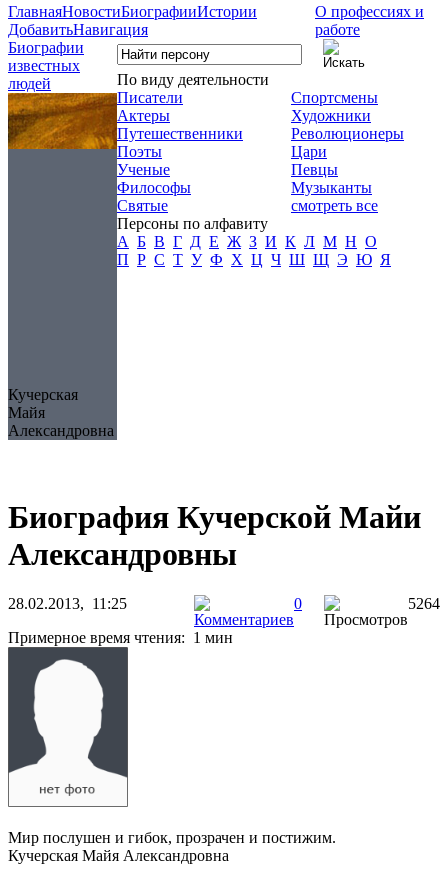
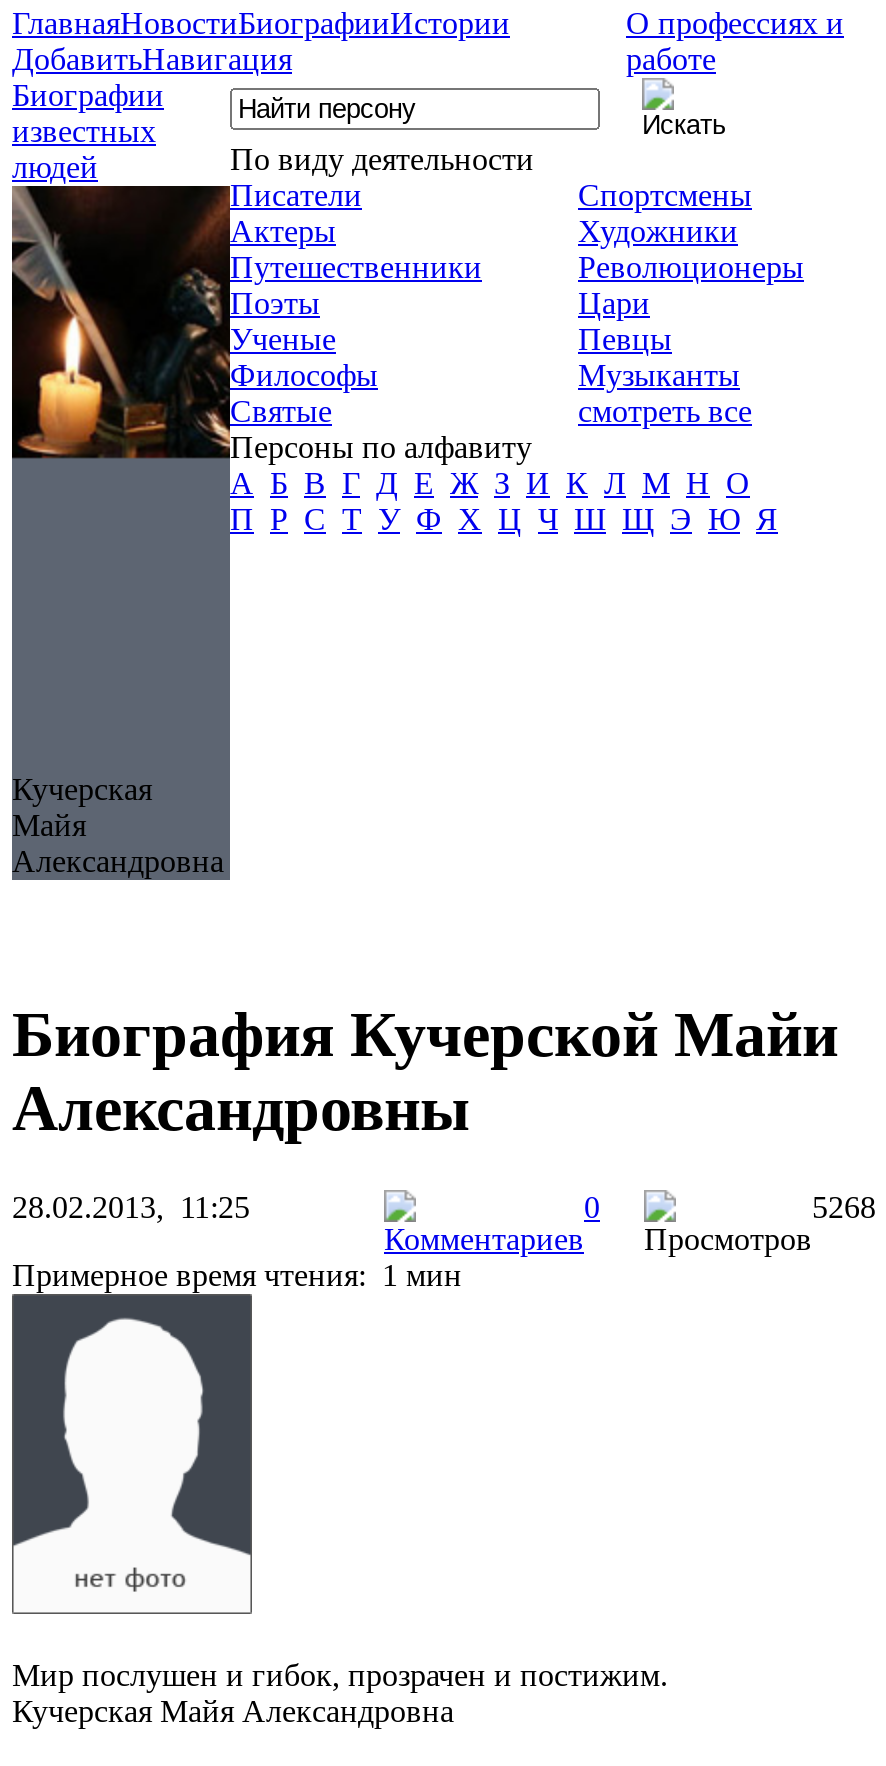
- [image]
+ [image]

- 5264
+ 5268
